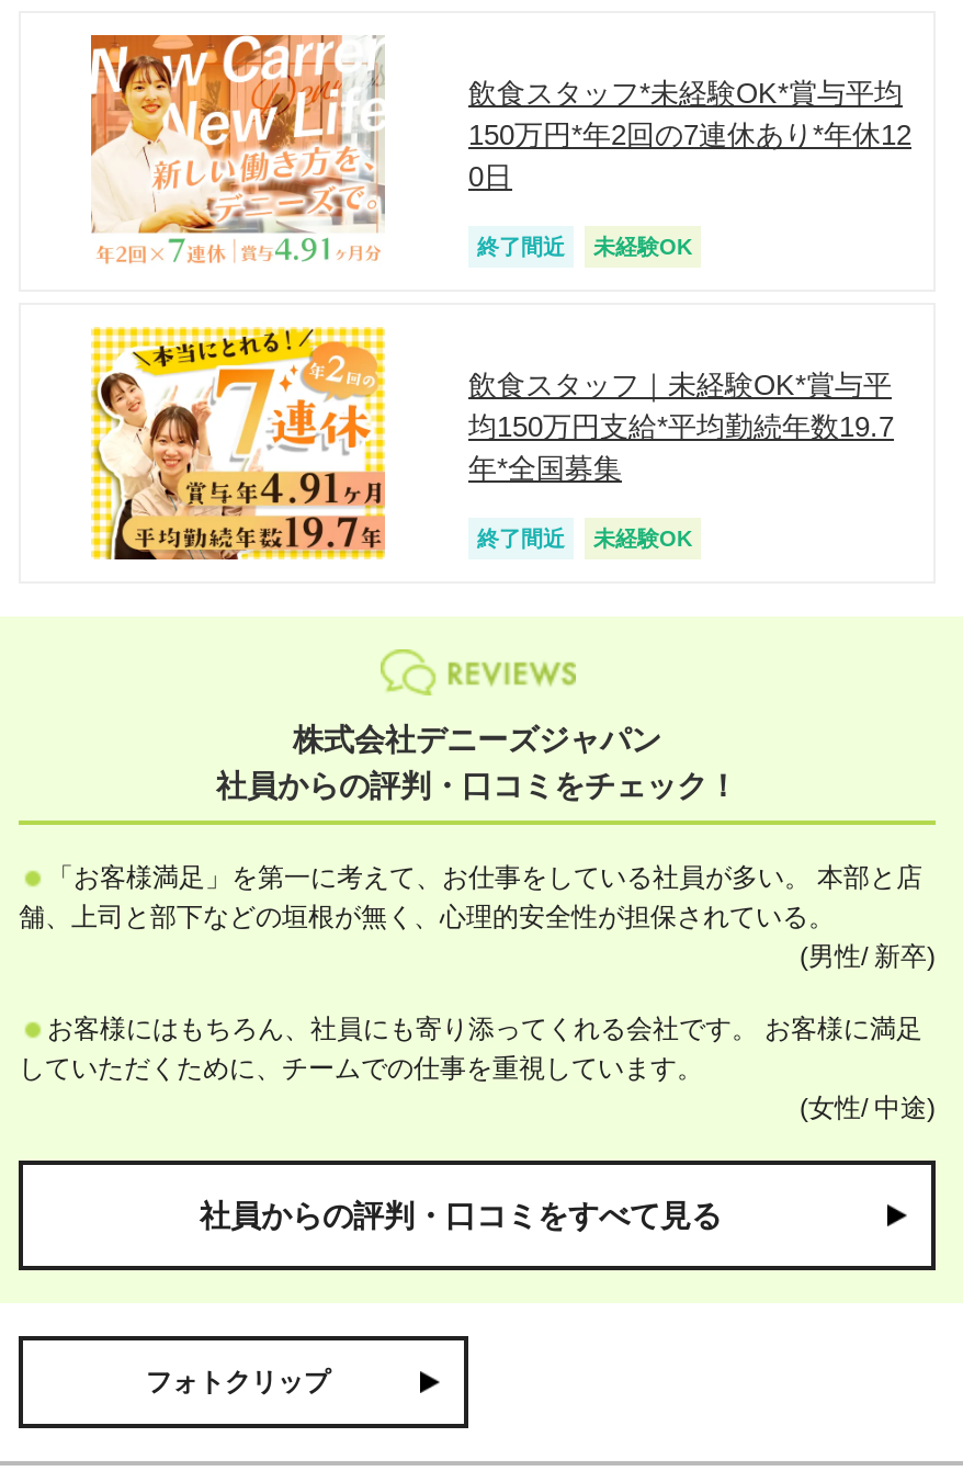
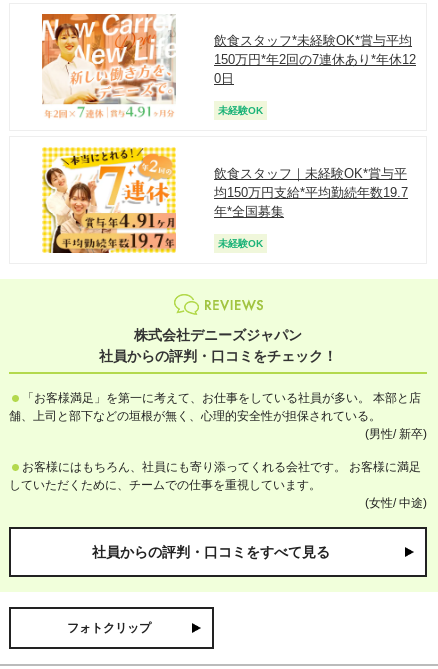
- 終了間近

- 終了間近
